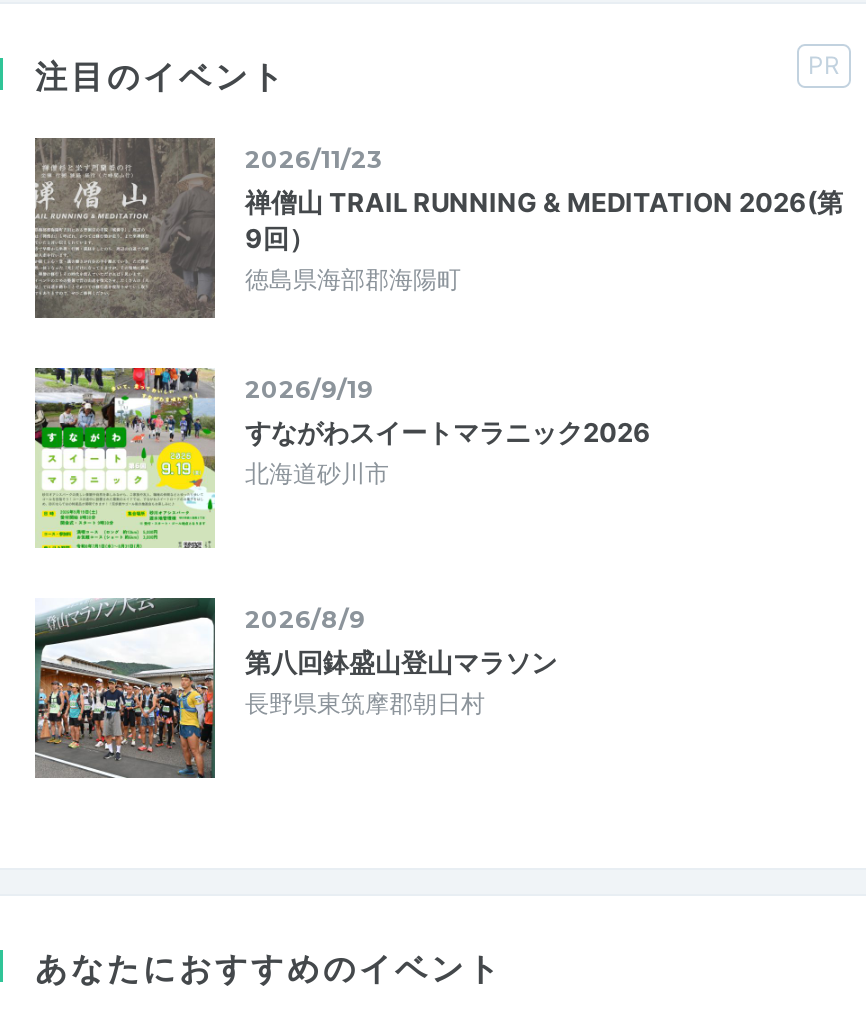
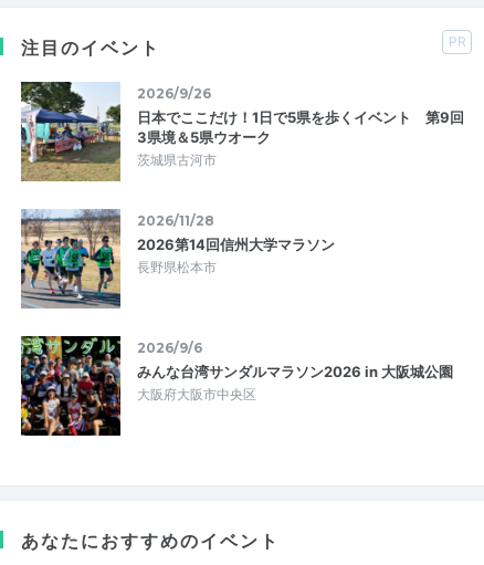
- [image]
- 2026/11/23
- 禅僧山 TRAIL RUNNING & MEDITATION 2026(第
- 9回）
- 徳島県海部郡海陽町
+ [image]
+ 2026/9/26
+ 日本でここだけ！1日で5県を歩くイベント 第9回
+ 3県境＆5県ウオーク
+ 茨城県古河市

- [image]
- 2026/9/19
- すながわスイートマラニック2026
- 北海道砂川市
+ [image]
+ 2026/11/28
+ 2026第14回信州大学マラソン
+ 長野県松本市

- [image]
- 2026/8/9
- 第八回鉢盛山登山マラソン
- 長野県東筑摩郡朝日村
+ [image]
+ 2026/9/6
+ みんな台湾サンダルマラソン2026 in 大阪城公園
+ 大阪府大阪市中央区
